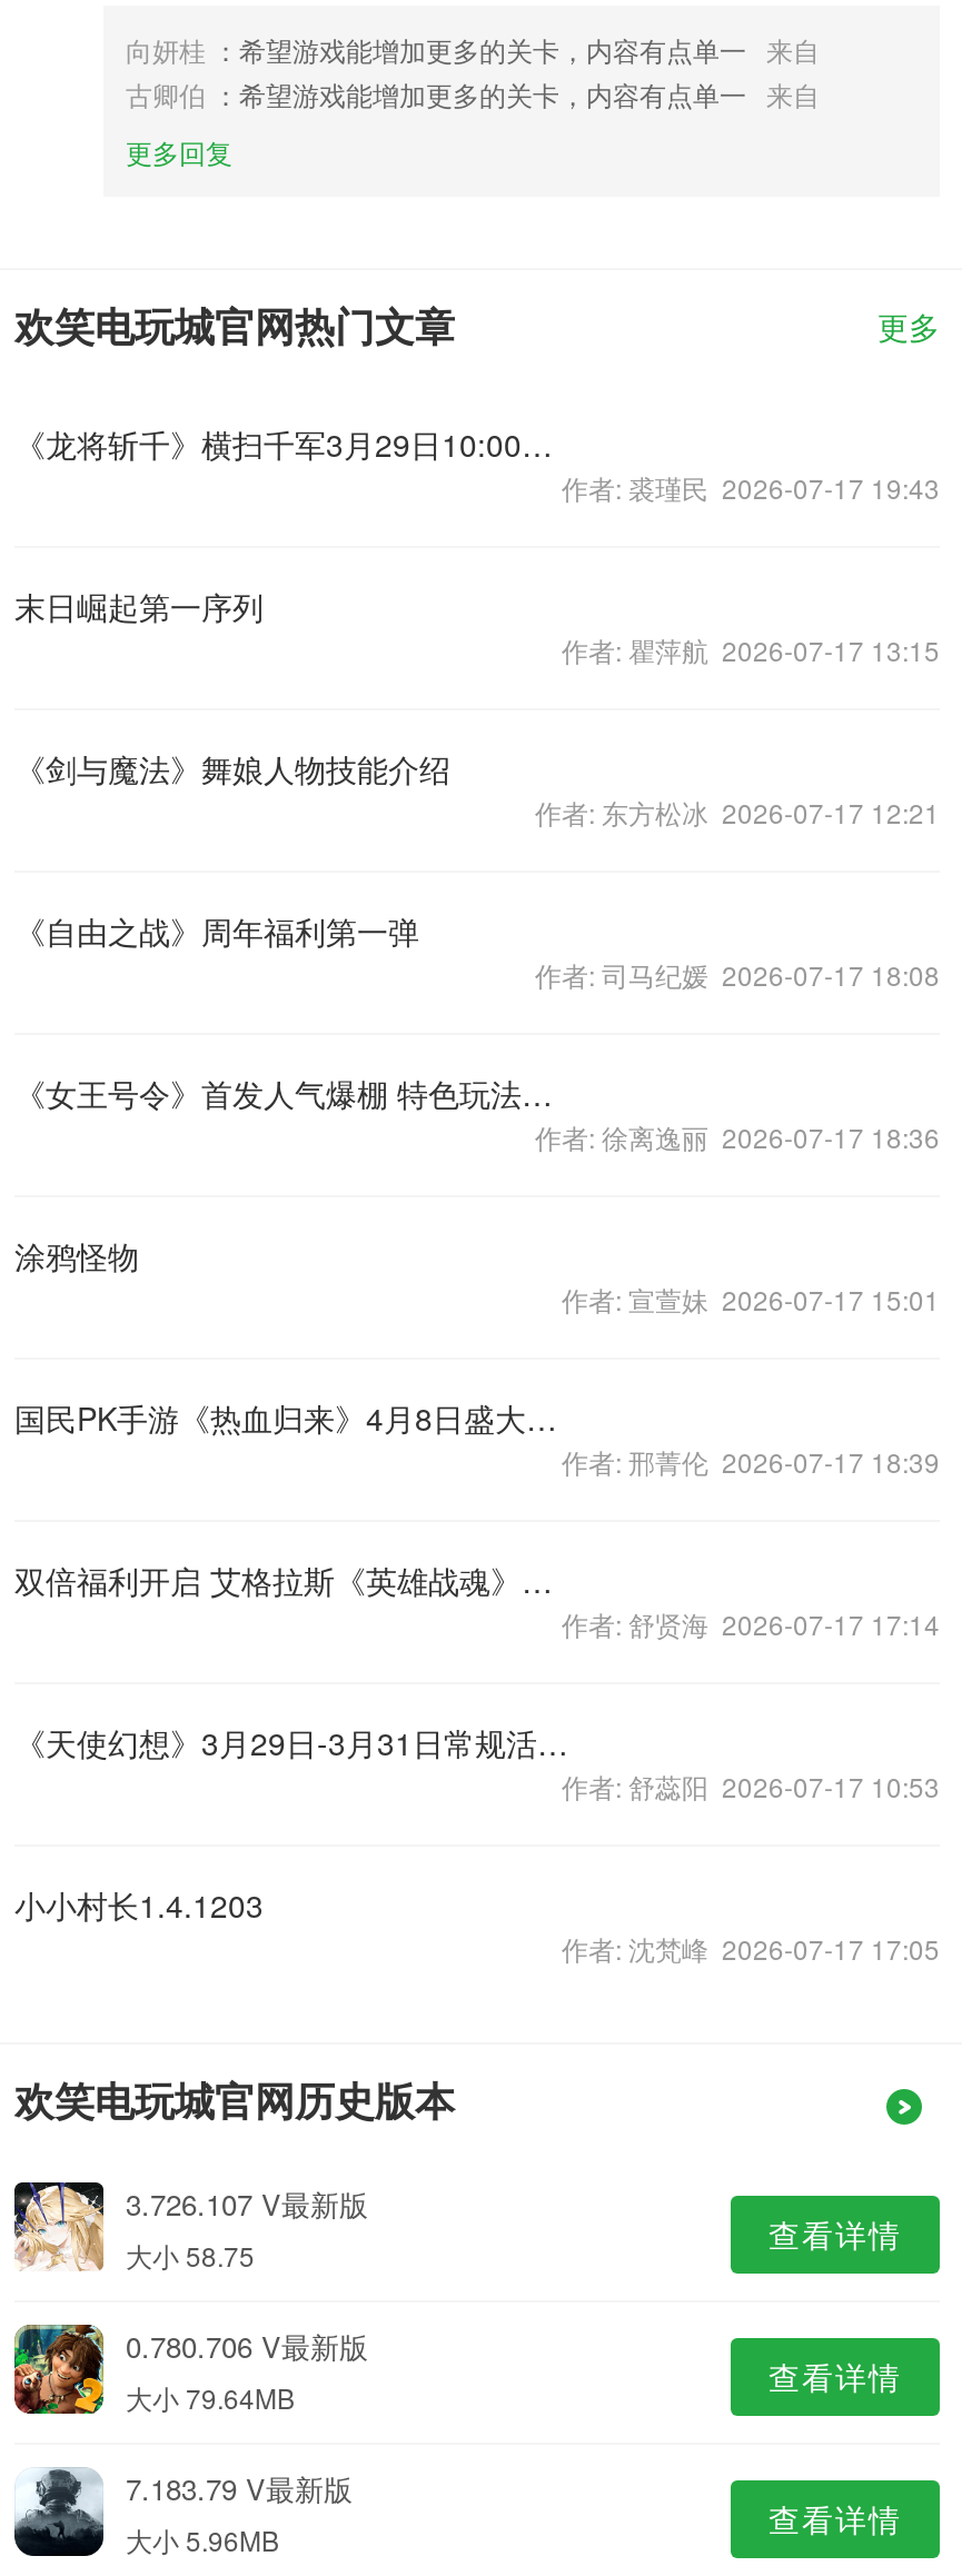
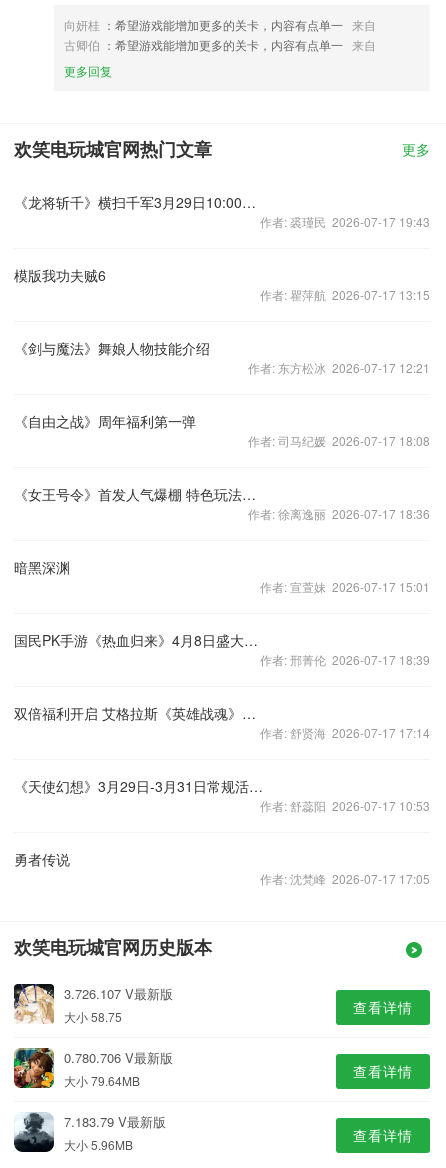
- 末日崛起第一序列
+ 模版我功夫贼6

- 涂鸦怪物
+ 暗黑深渊

- 小小村长1.4.1203
+ 勇者传说
